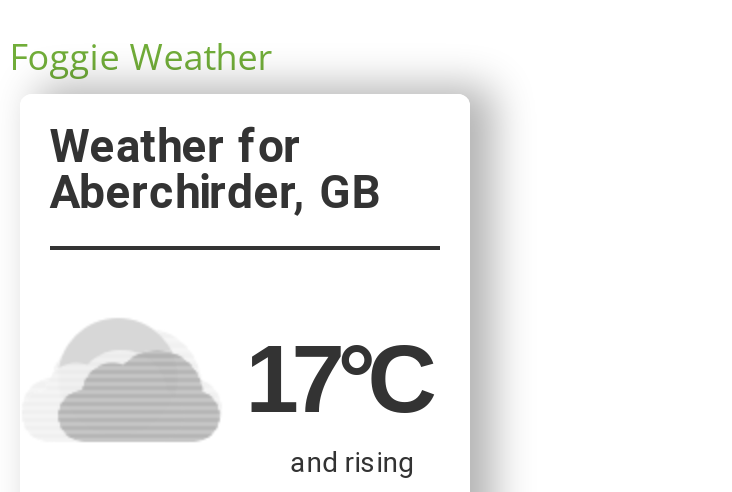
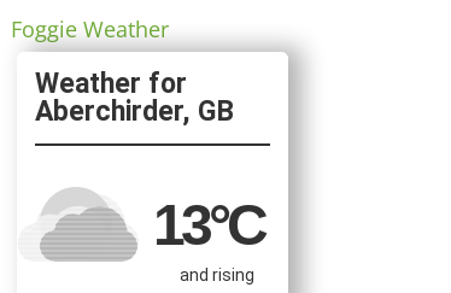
- 17°C
+ 13°C
